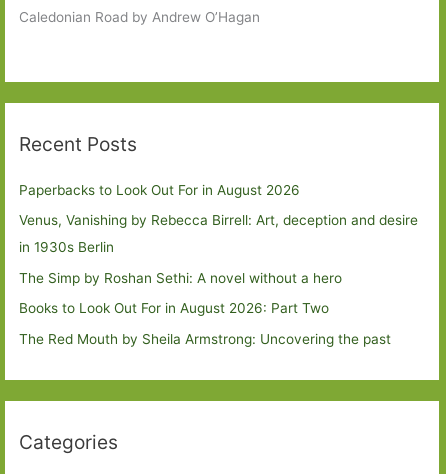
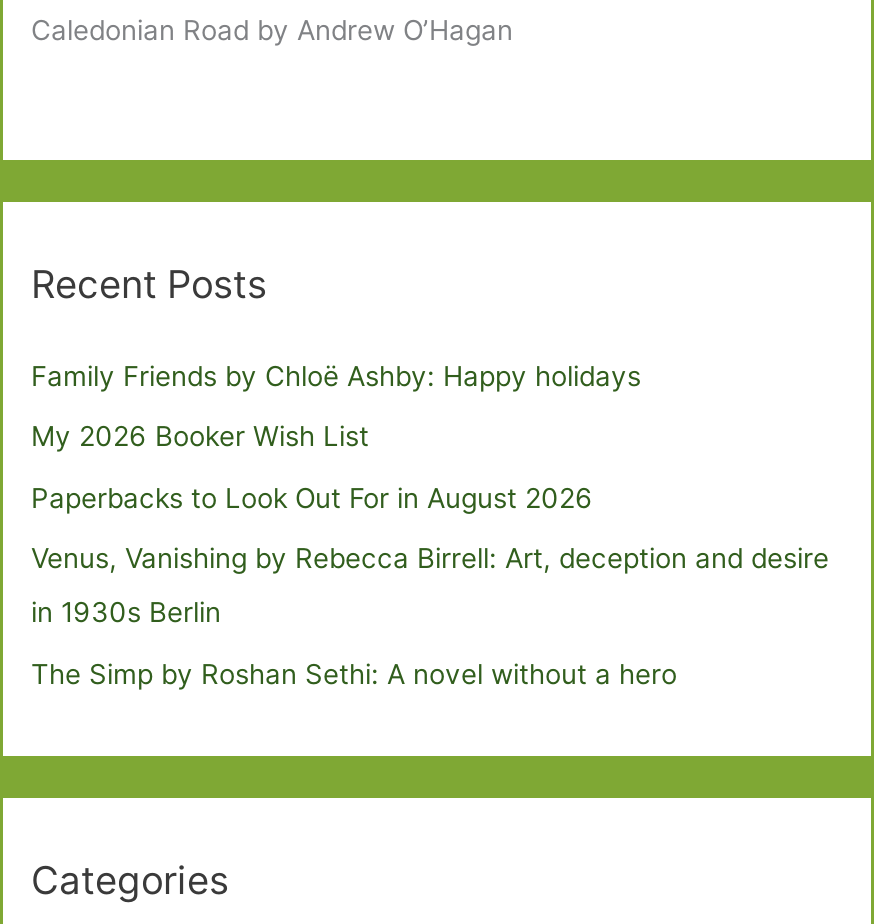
+ Family Friends by Chloë Ashby: Happy holidays
+ My 2026 Booker Wish List

moved down: Paperbacks to Look Out For in August 2026 | Venus, Vanishing by Rebecca Birrell: Art, deception and desire | in 1930s Berlin | The Simp by Roshan Sethi: A novel without a hero

- Books to Look Out For in August 2026: Part Two
- The Red Mouth by Sheila Armstrong: Uncovering the past
